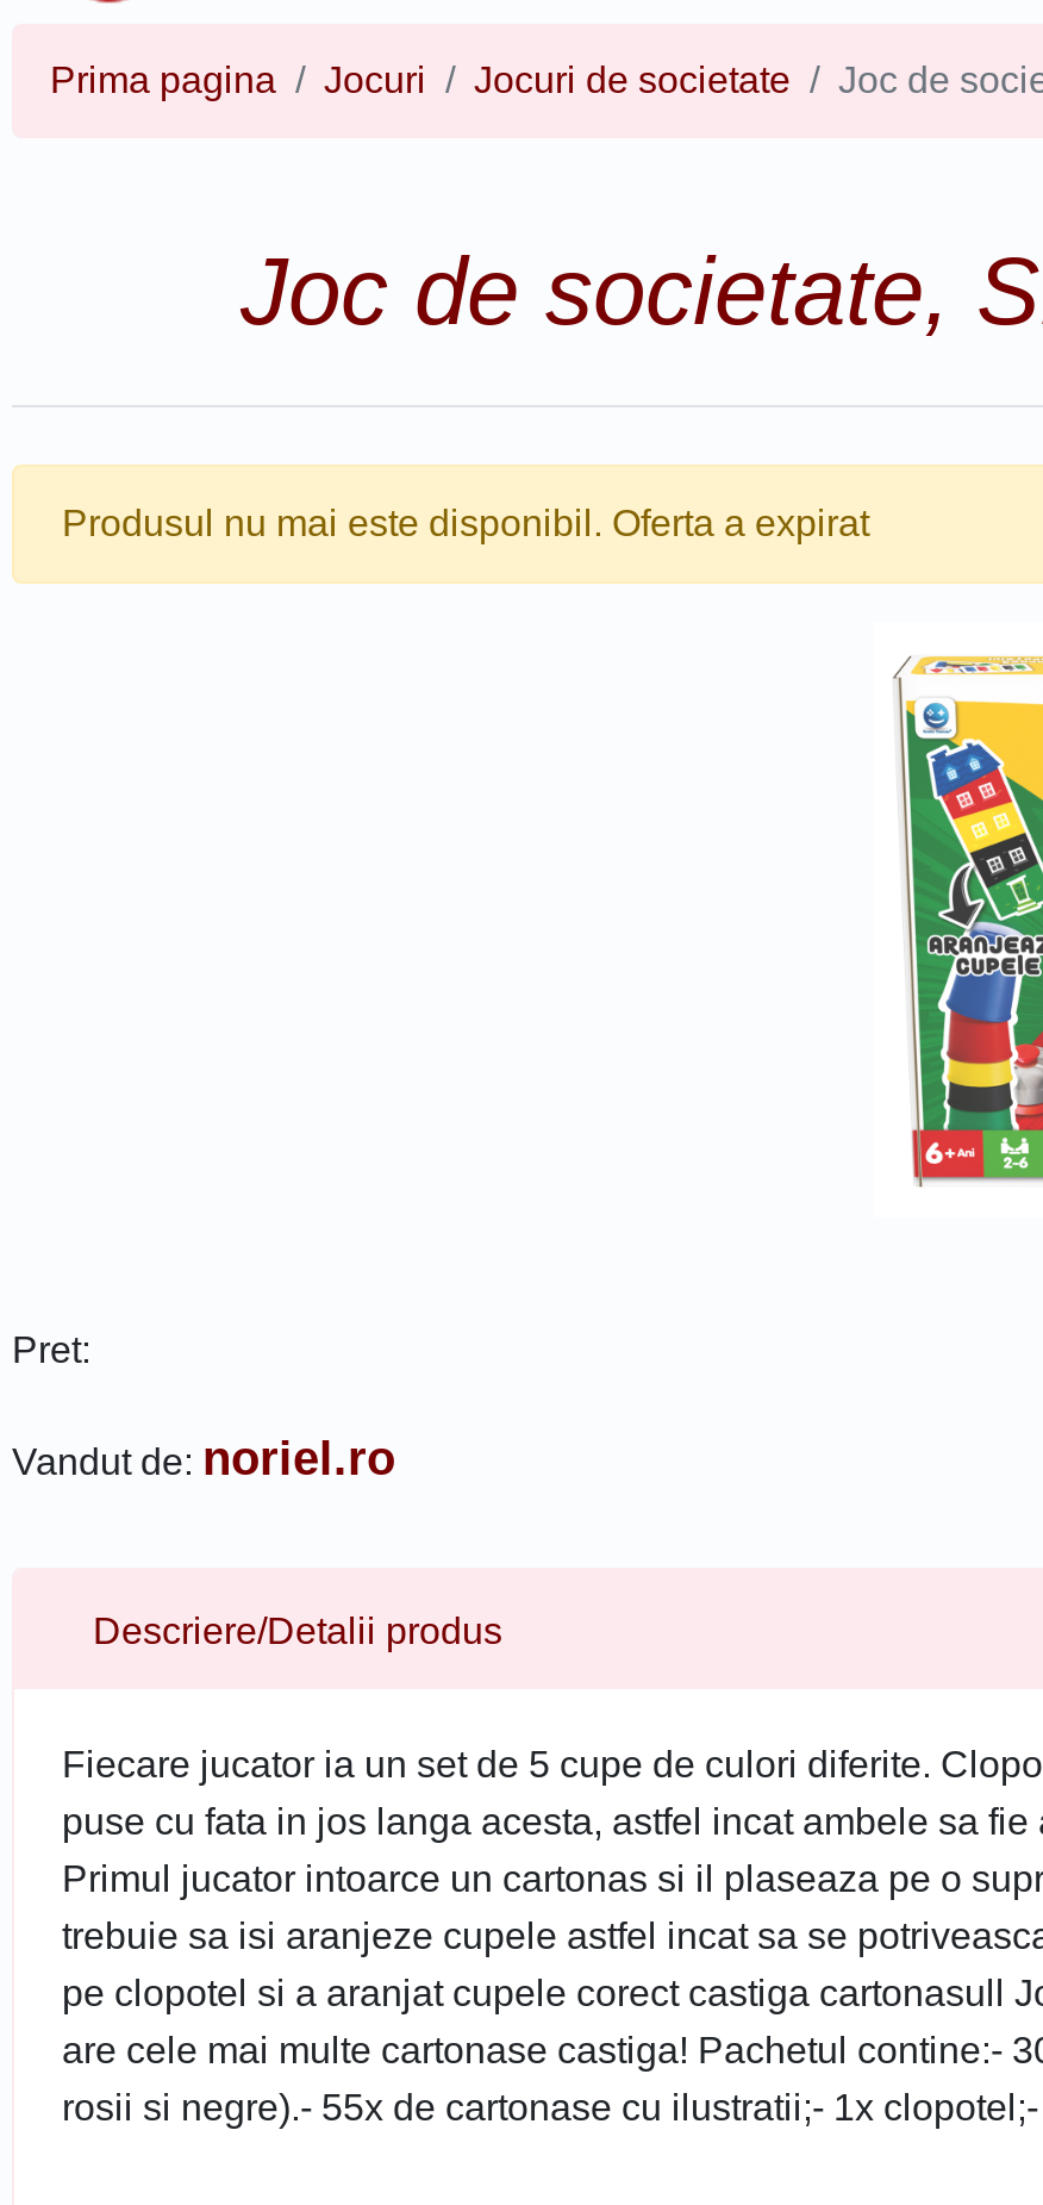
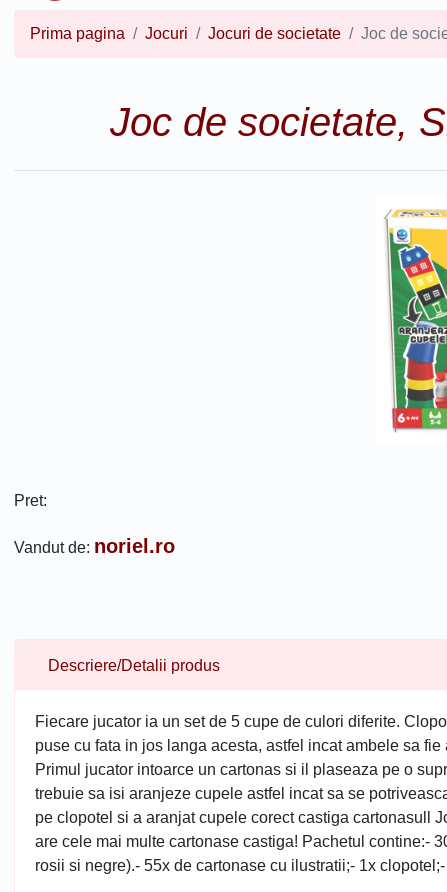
- Produsul nu mai este disponibil. Oferta a expirat

moved up: [image]

moved up: Pret: | Vandut de: noriel.ro
